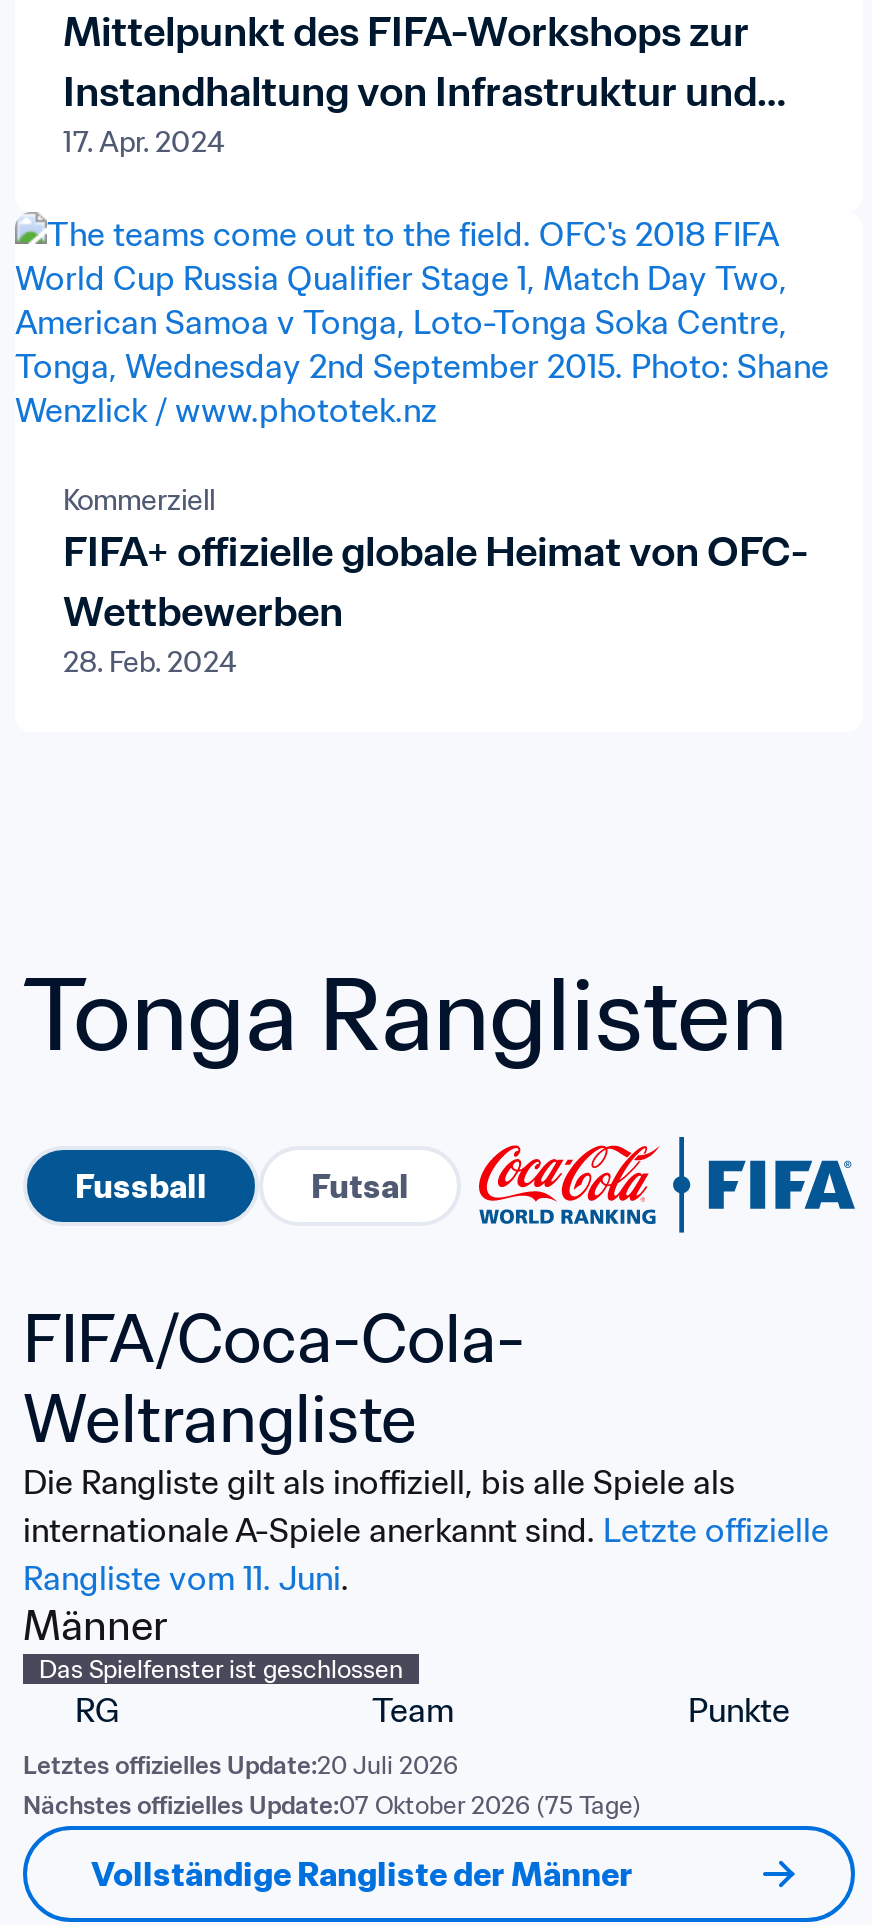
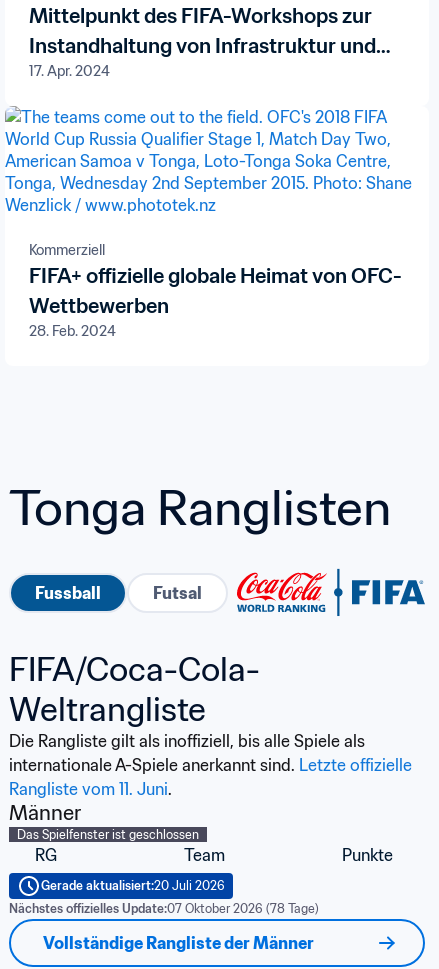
- Letztes offizielles Update:20 Juli 2026
- Nächstes offizielles Update:07 Oktober 2026 (75 Tage)
+ Gerade aktualisiert:20 Juli 2026
+ Nächstes offizielles Update:07 Oktober 2026 (78 Tage)
